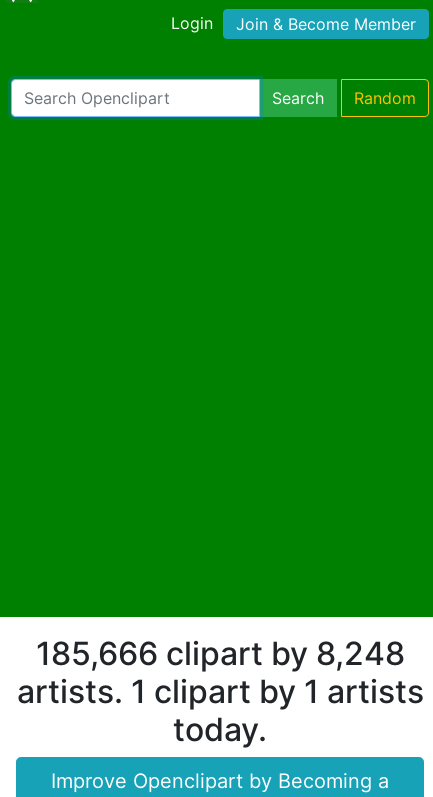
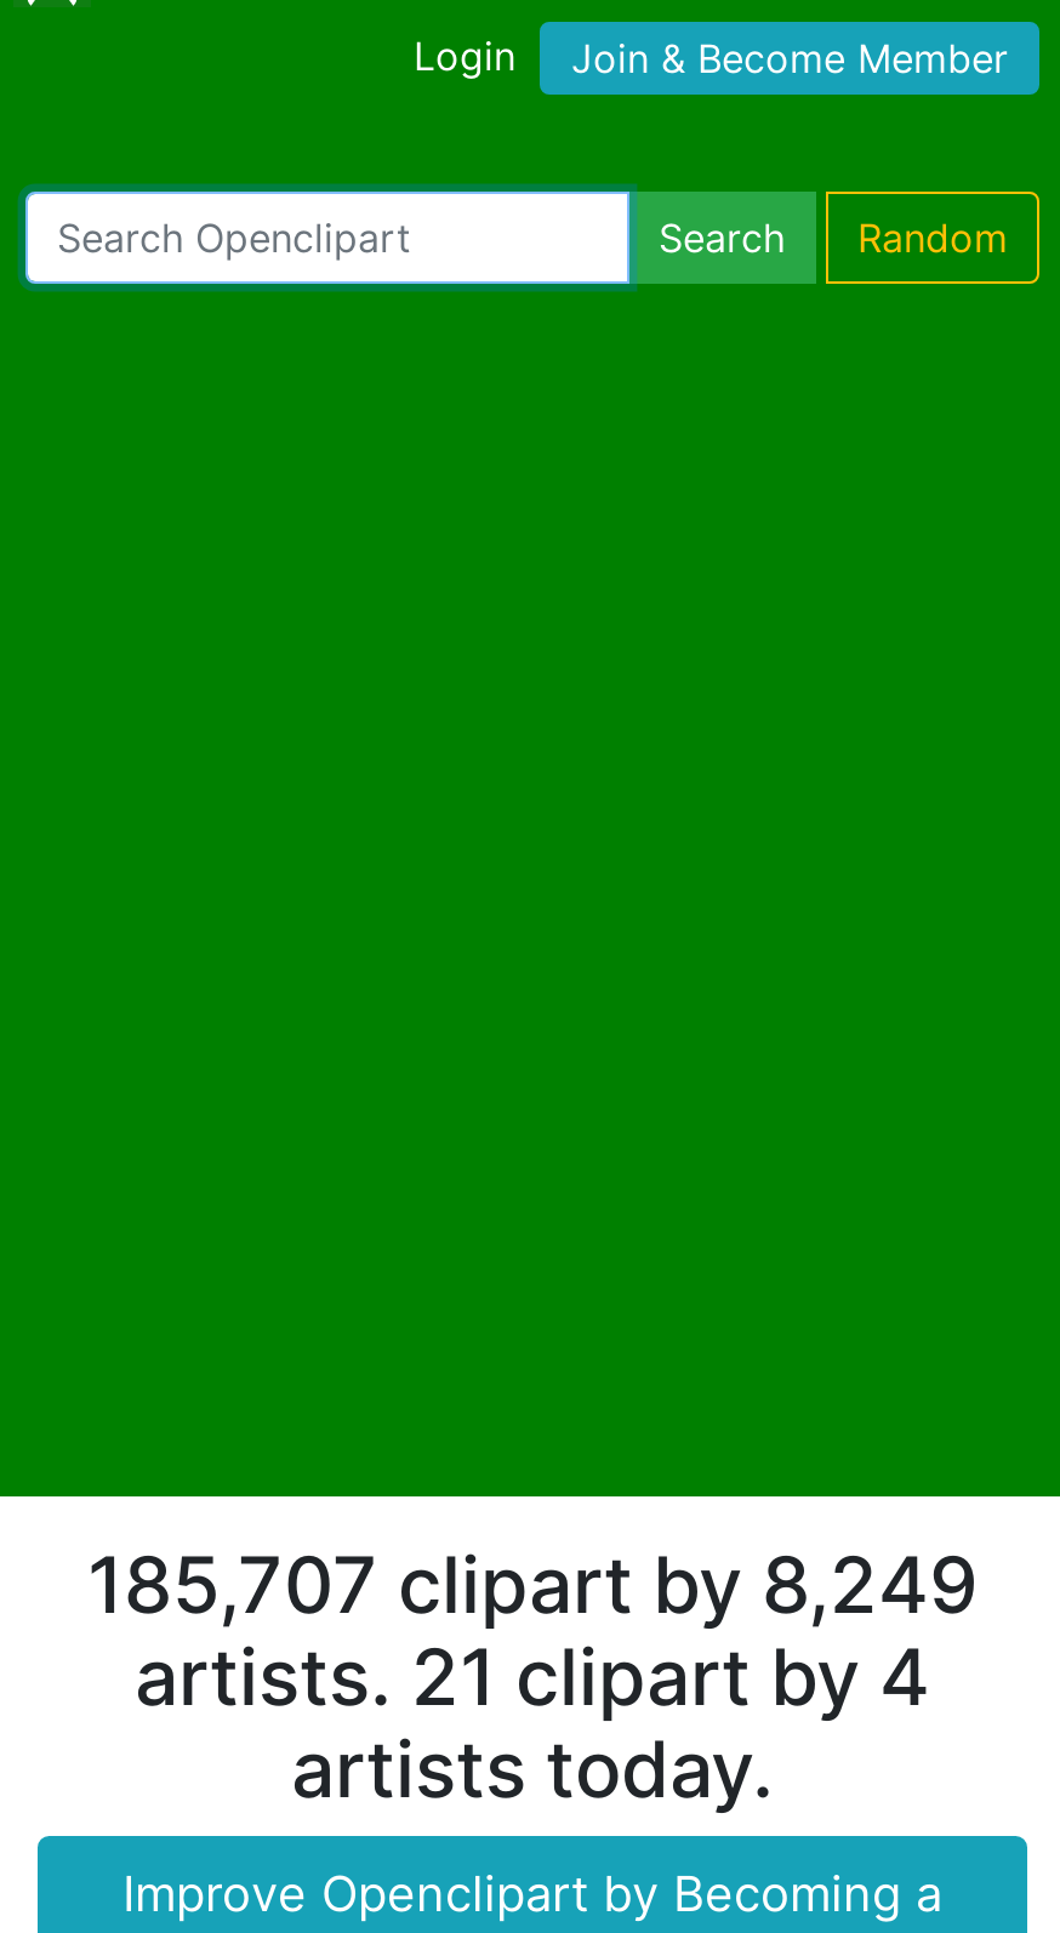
- 185,666 clipart by 8,248
- artists. 1 clipart by 1 artists
- today.
+ 185,707 clipart by 8,249
+ artists. 21 clipart by 4
+ artists today.
